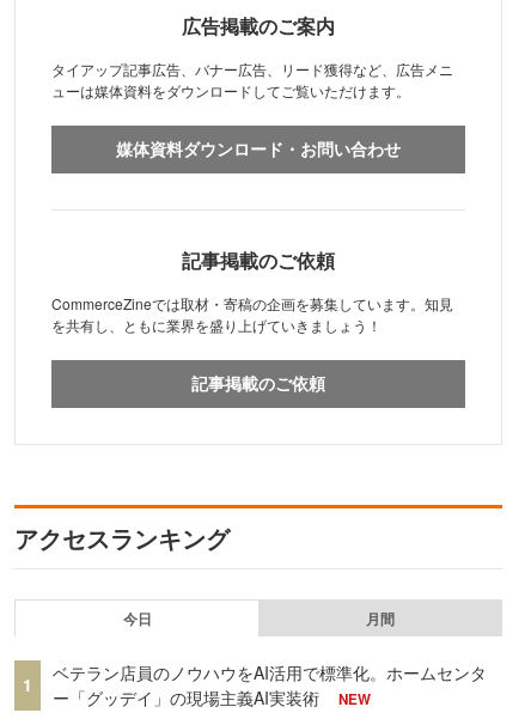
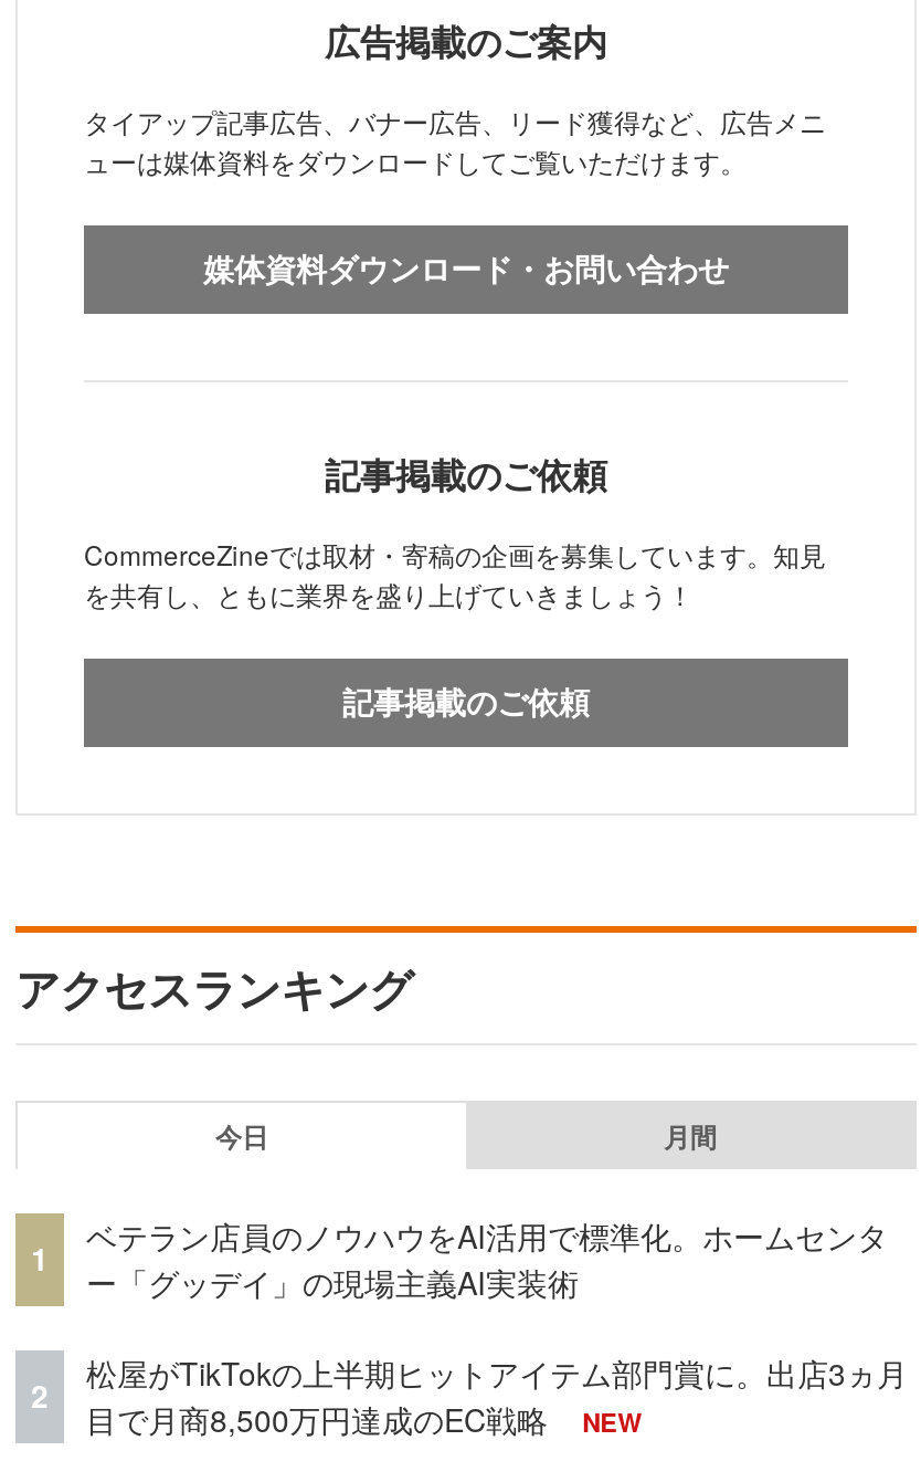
+ 2

+ 松屋がTikTokの上半期ヒットアイテム部門賞に。出店3ヵ月
+ 目で月商8,500万円達成のEC戦略
